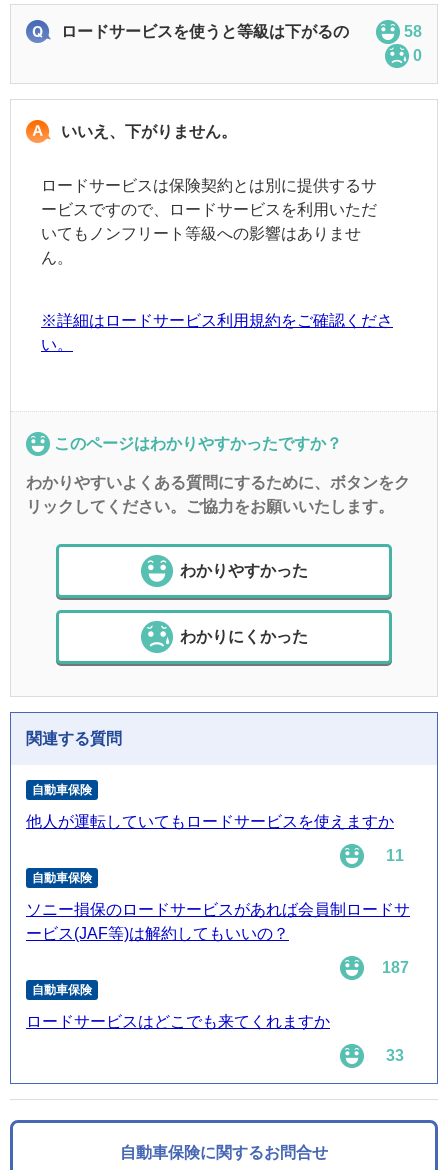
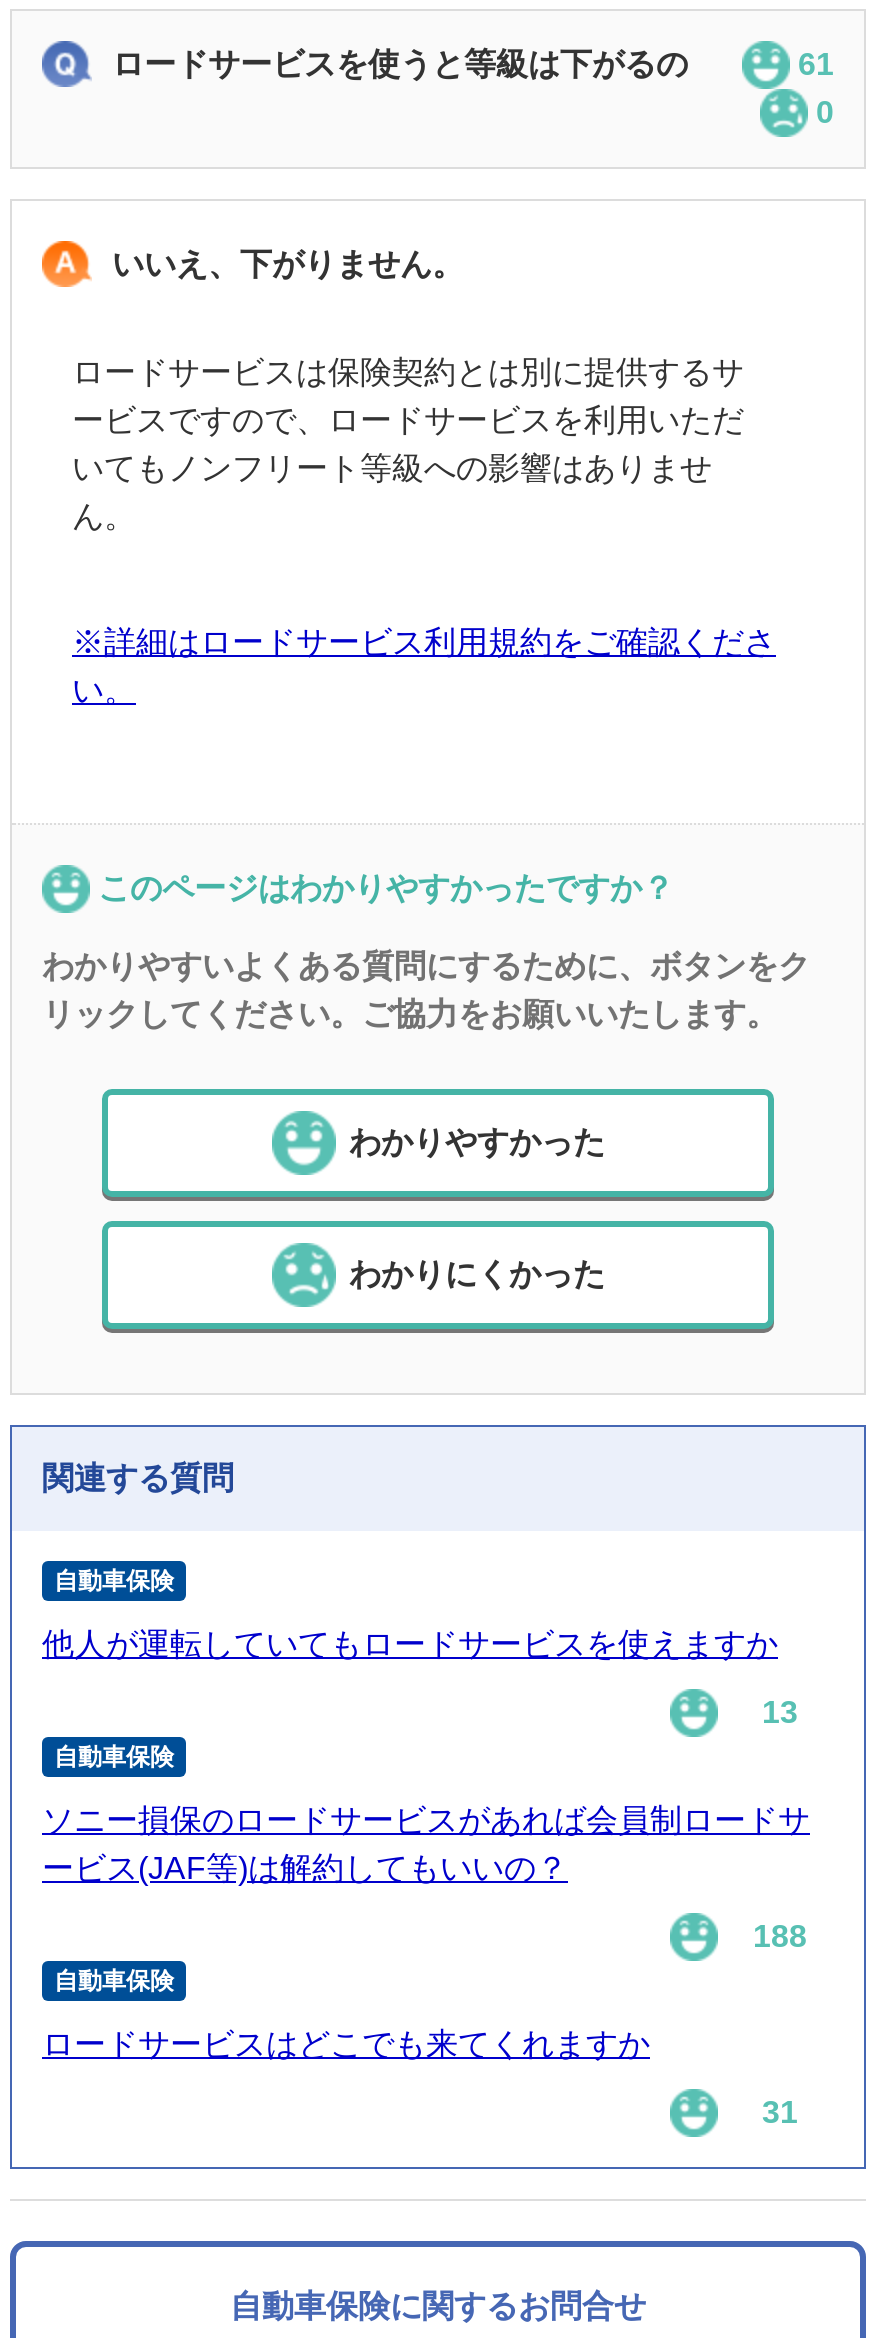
- 58
+ 61

- 11
+ 13

- 187
+ 188

- 33
+ 31
